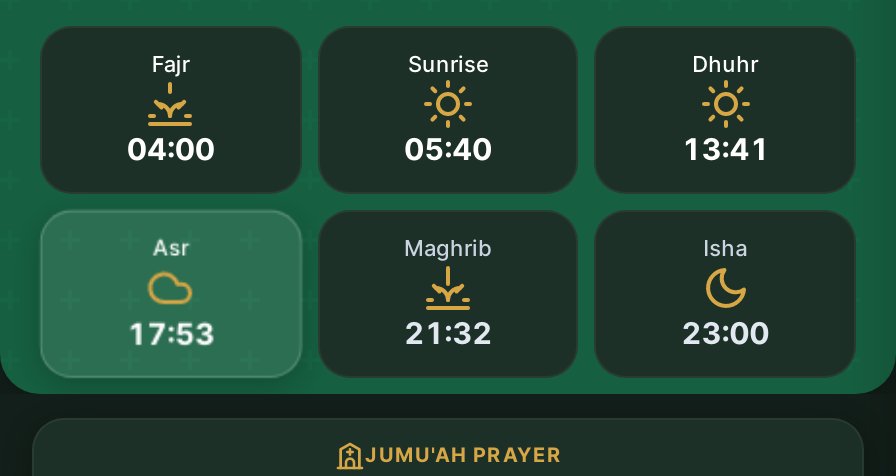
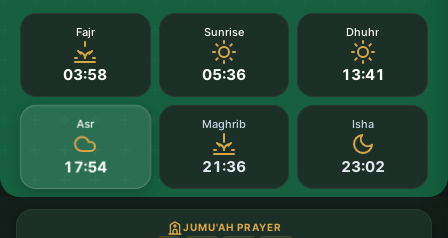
- 04:00
+ 03:58

- 05:40
+ 05:36

- 17:53
+ 17:54

- 21:32
+ 21:36

- 23:00
+ 23:02
